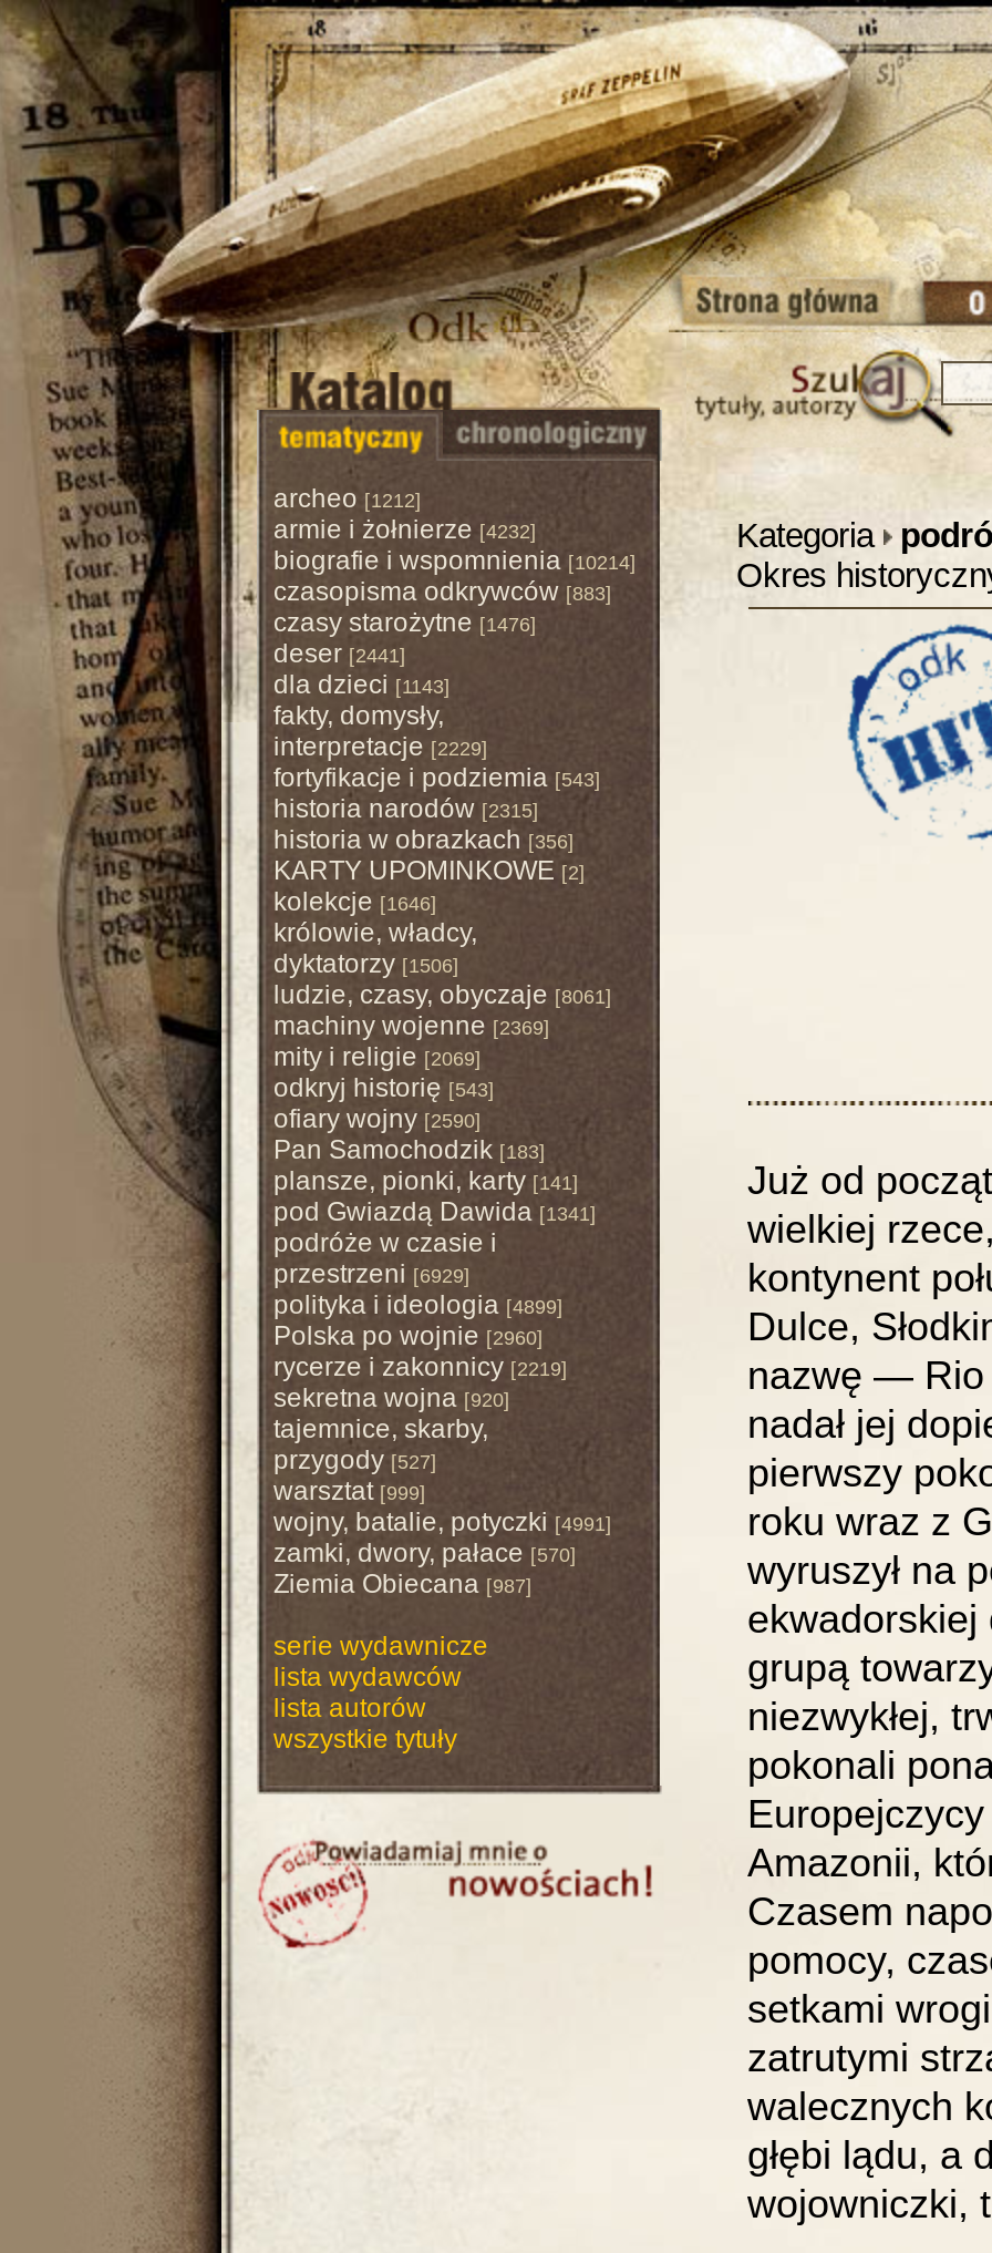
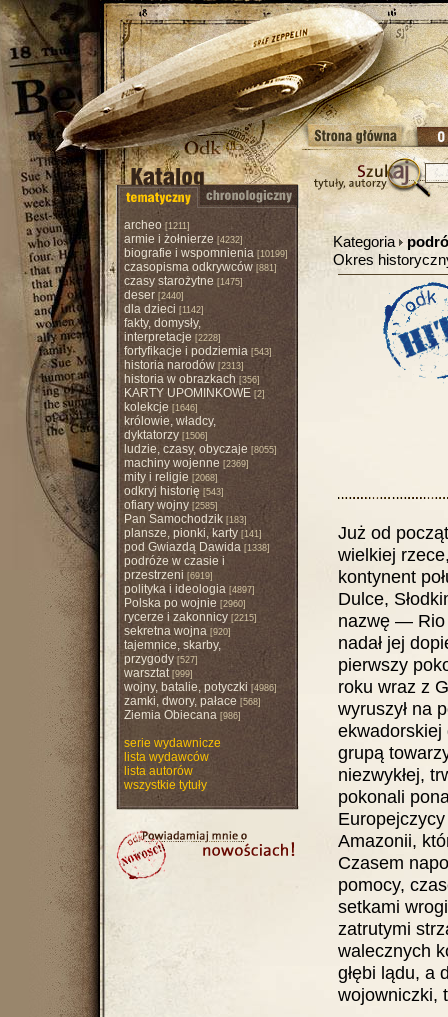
- archeo [1212]
+ archeo [1211]

- biografie i wspomnienia [10214]
+ biografie i wspomnienia [10199]

- czasopisma odkrywców [883]
+ czasopisma odkrywców [881]

- czasy starożytne [1476]
+ czasy starożytne [1475]

- deser [2441]
+ deser [2440]

- dla dzieci [1143]
+ dla dzieci [1142]

- interpretacje [2229]
+ interpretacje [2228]

- historia narodów [2315]
+ historia narodów [2313]

- ludzie, czasy, obyczaje [8061]
+ ludzie, czasy, obyczaje [8055]

- mity i religie[2069]
+ mity i religie[2068]

- ofiary wojny [2590]
+ ofiary wojny [2585]

- pod Gwiazdą Dawida [1341]
+ pod Gwiazdą Dawida [1338]

- przestrzeni [6929]
+ przestrzeni [6919]

- polityka i ideologia [4899]
+ polityka i ideologia [4897]

- rycerze i zakonnicy [2219]
+ rycerze i zakonnicy [2215]

- wojny, batalie, potyczki [4991]
+ wojny, batalie, potyczki [4986]

- zamki, dwory, pałace [570]
+ zamki, dwory, pałace [568]

- Ziemia Obiecana [987]
+ Ziemia Obiecana [986]
